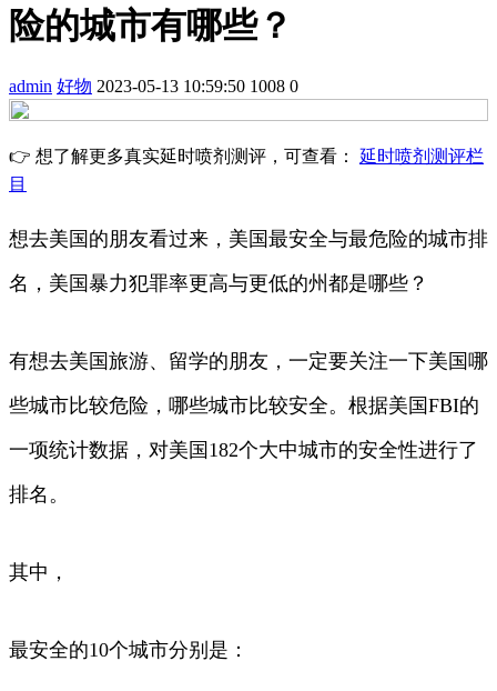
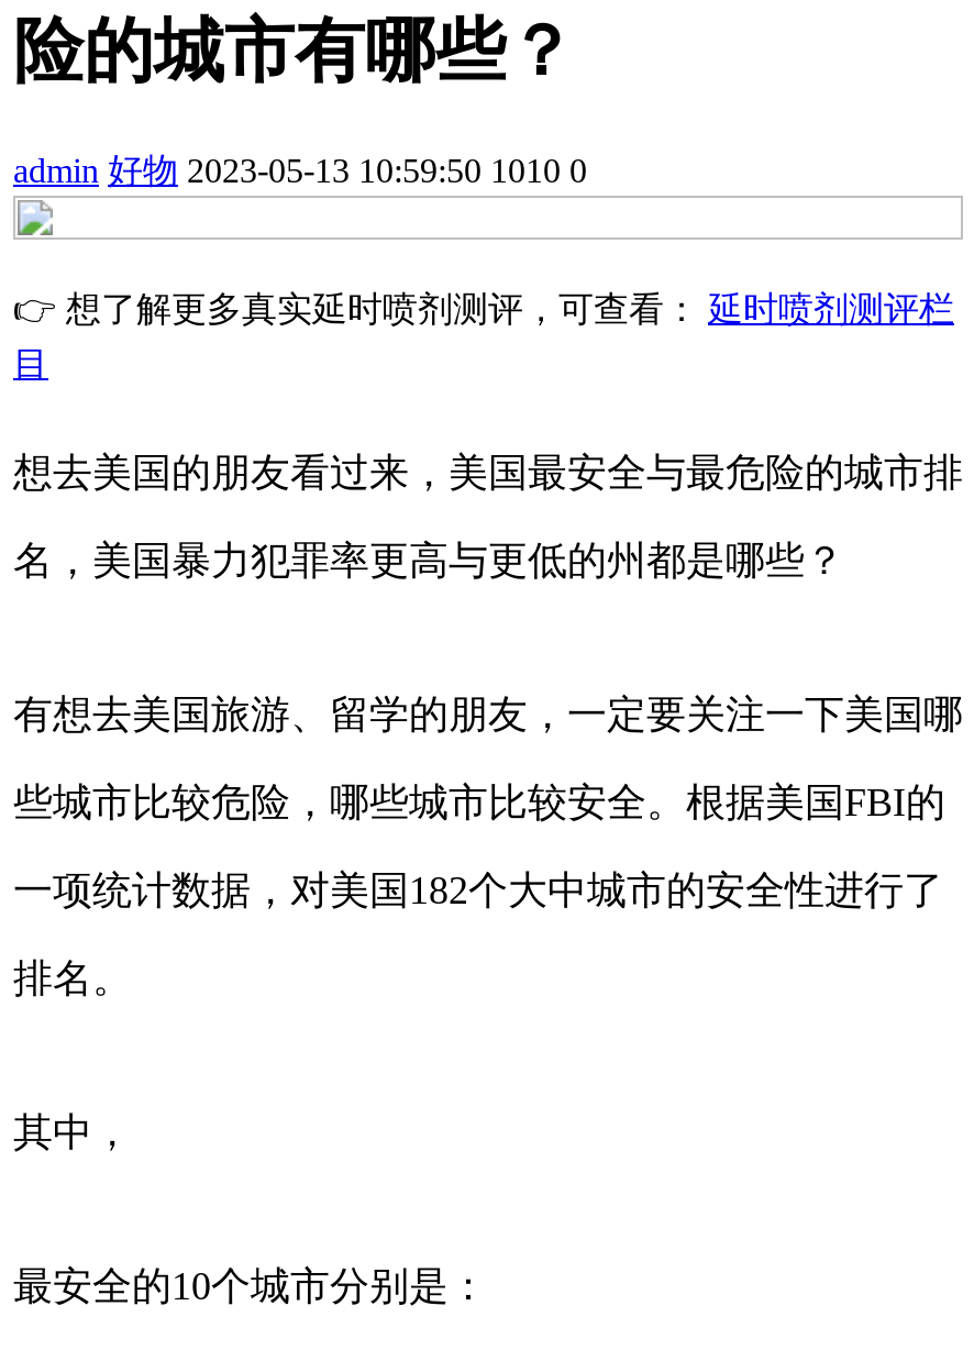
- admin 好物 2023-05-13 10:59:50 1008 0
+ admin 好物 2023-05-13 10:59:50 1010 0
